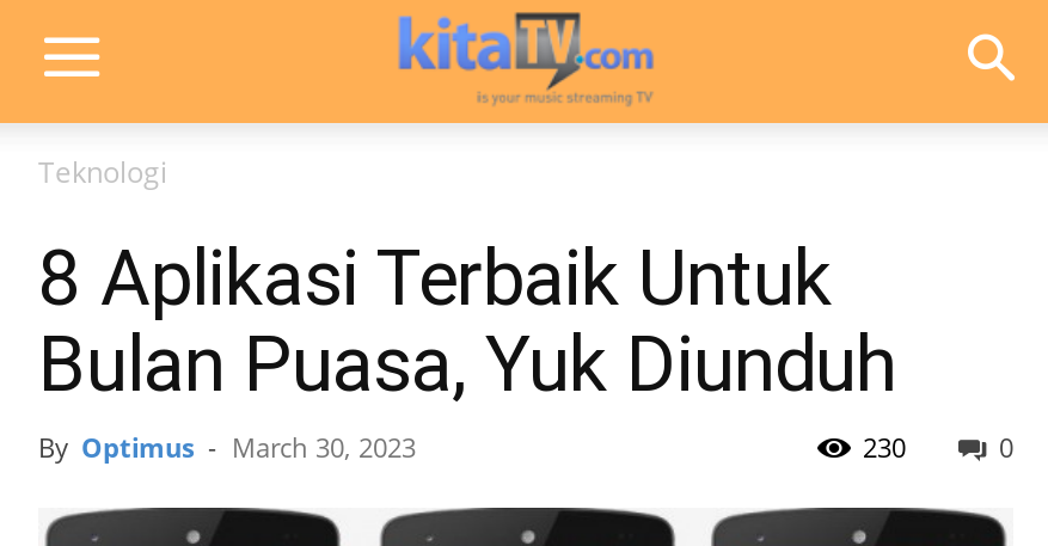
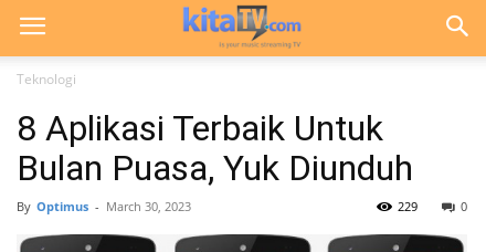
- 230
+ 229
